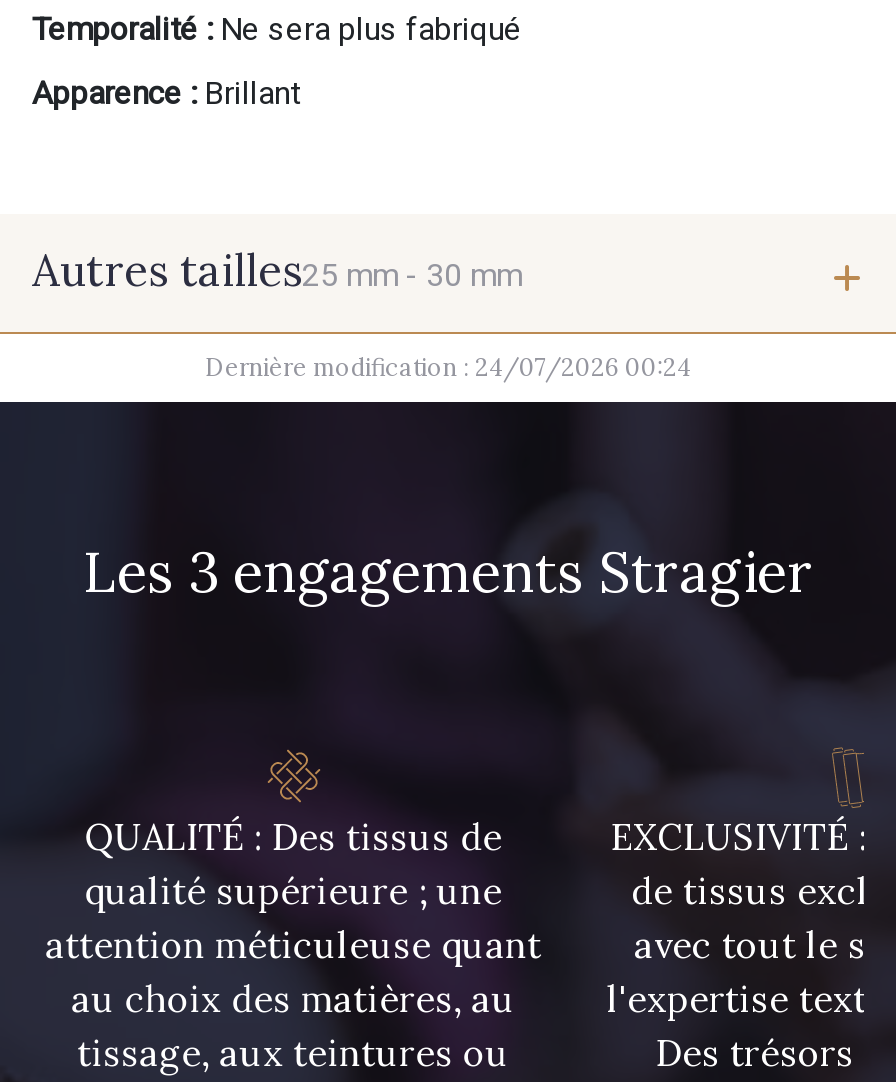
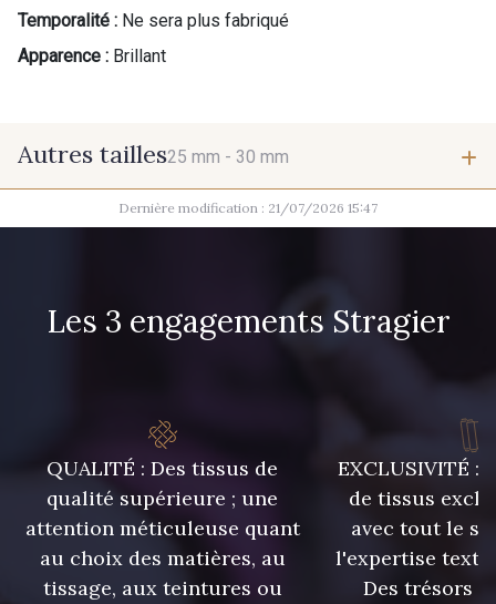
- Dernière modification : 24/07/2026 00:24
+ Dernière modification : 21/07/2026 15:47
